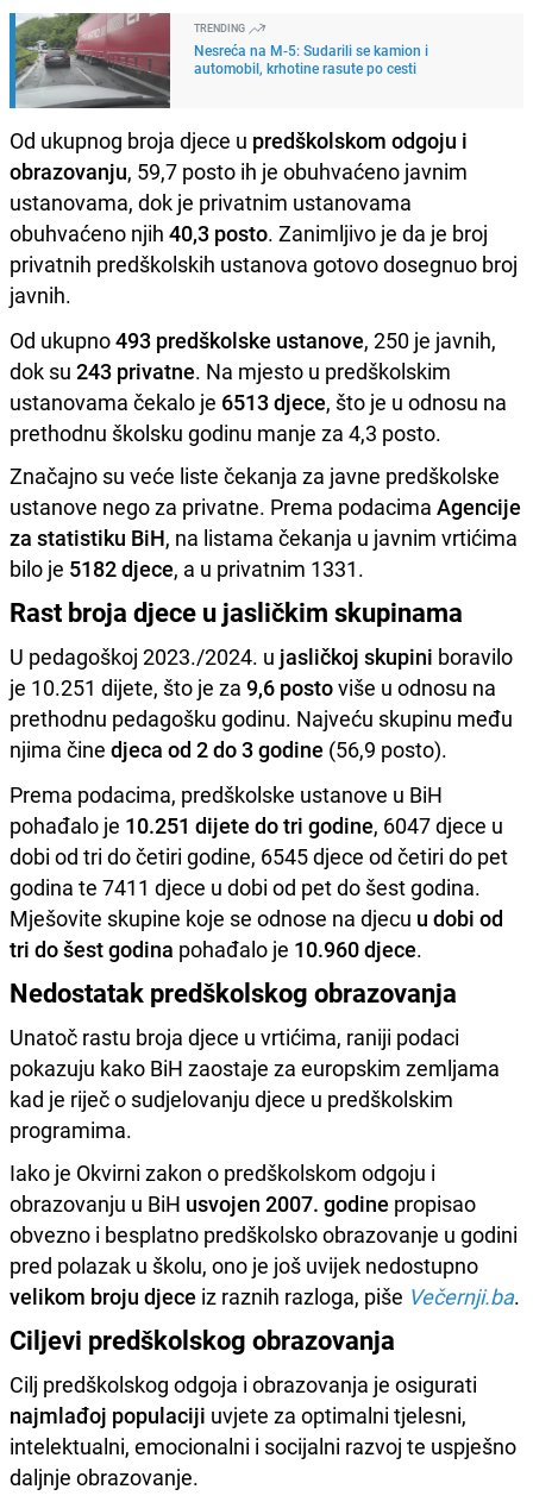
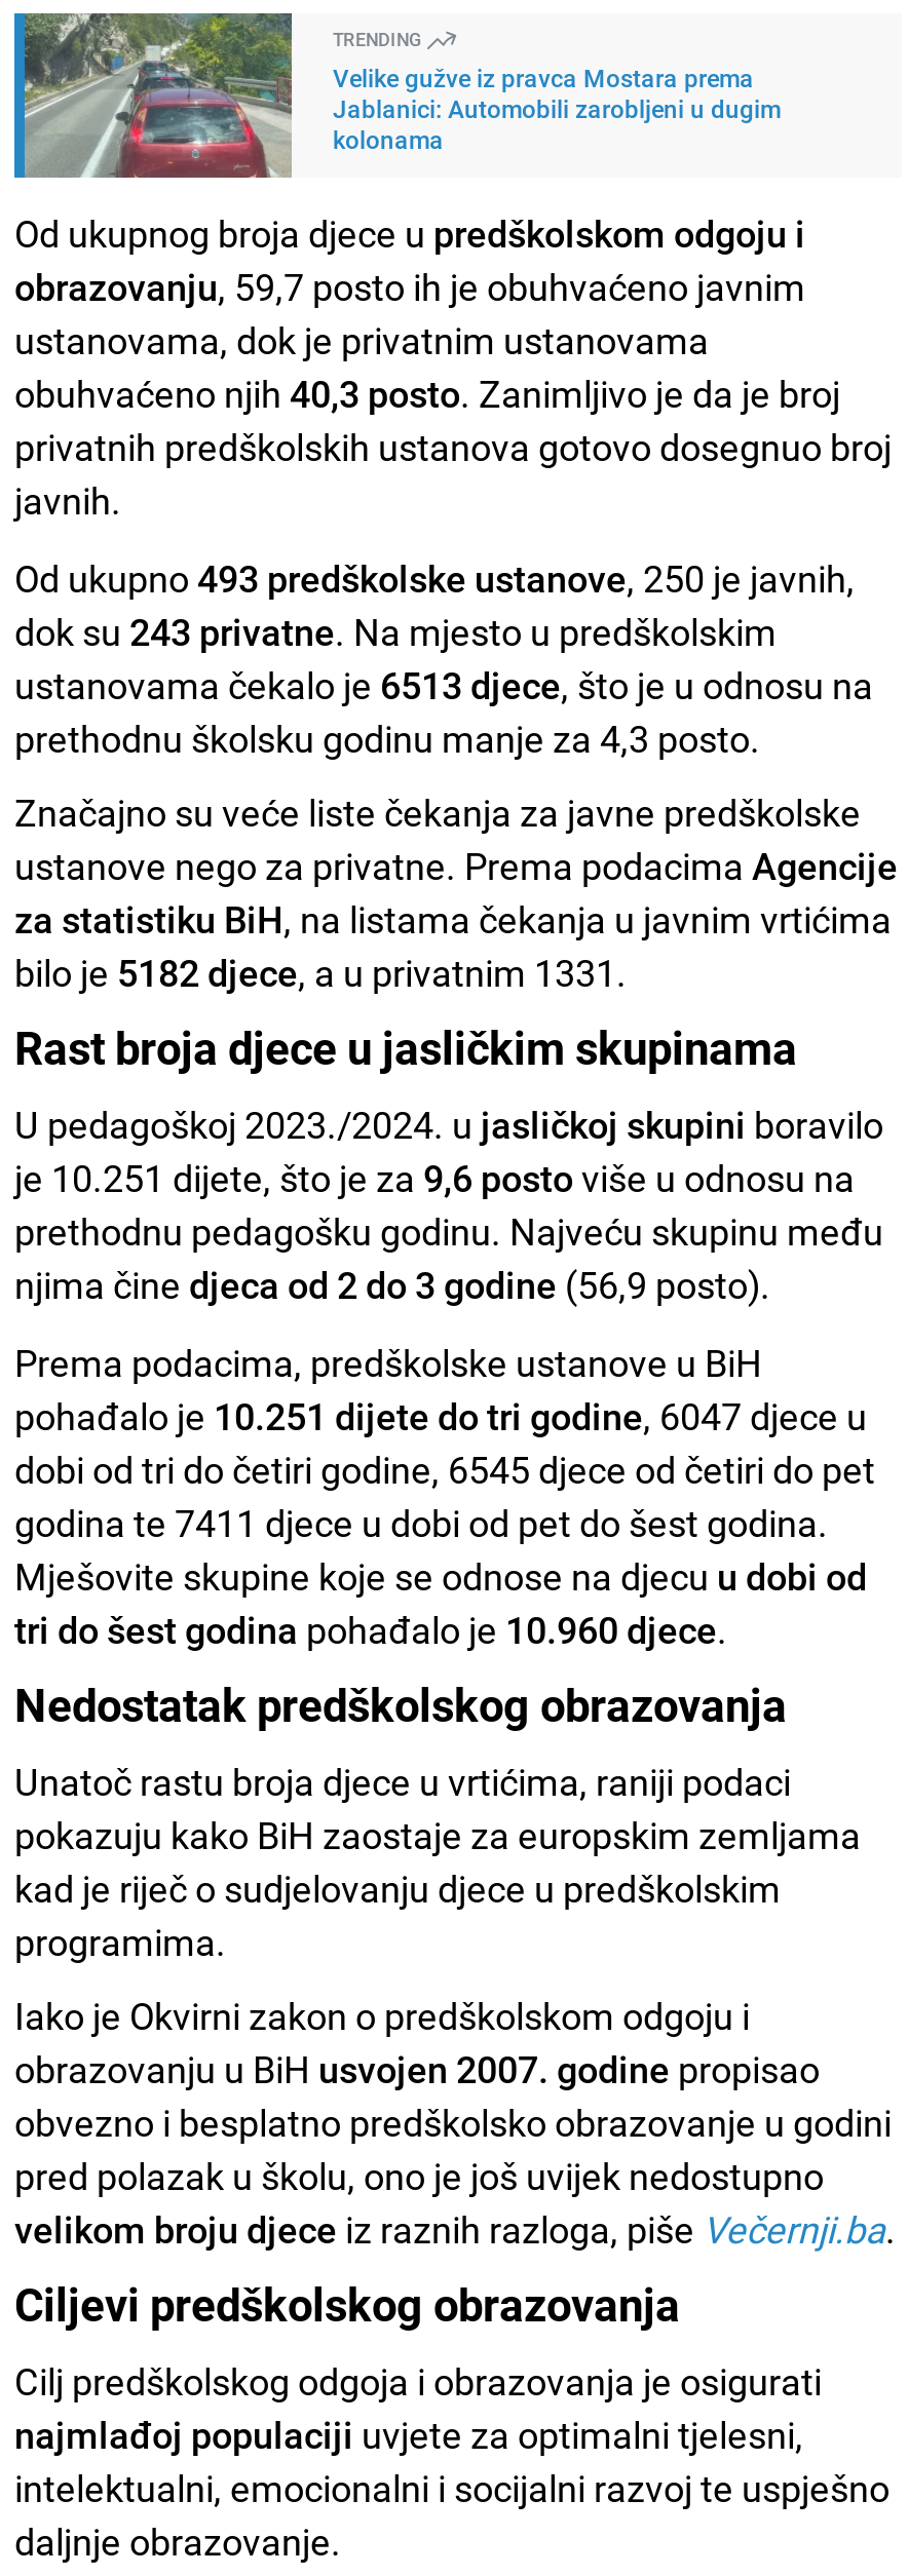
- [image]
- Nesreća na M-5: Sudarili se kamion i
- automobil, krhotine rasute po cesti
+ [image]
+ Velike gužve iz pravca Mostara prema
+ Jablanici: Automobili zarobljeni u dugim
+ kolonama
